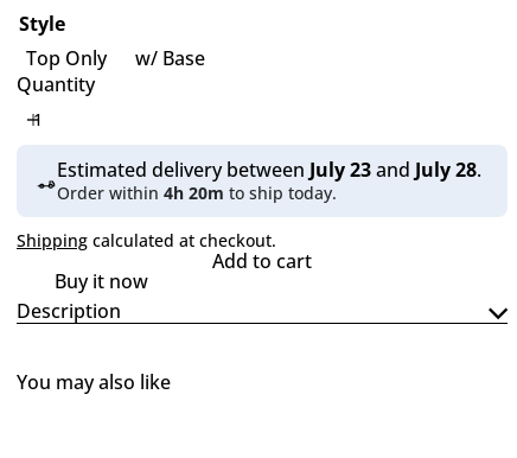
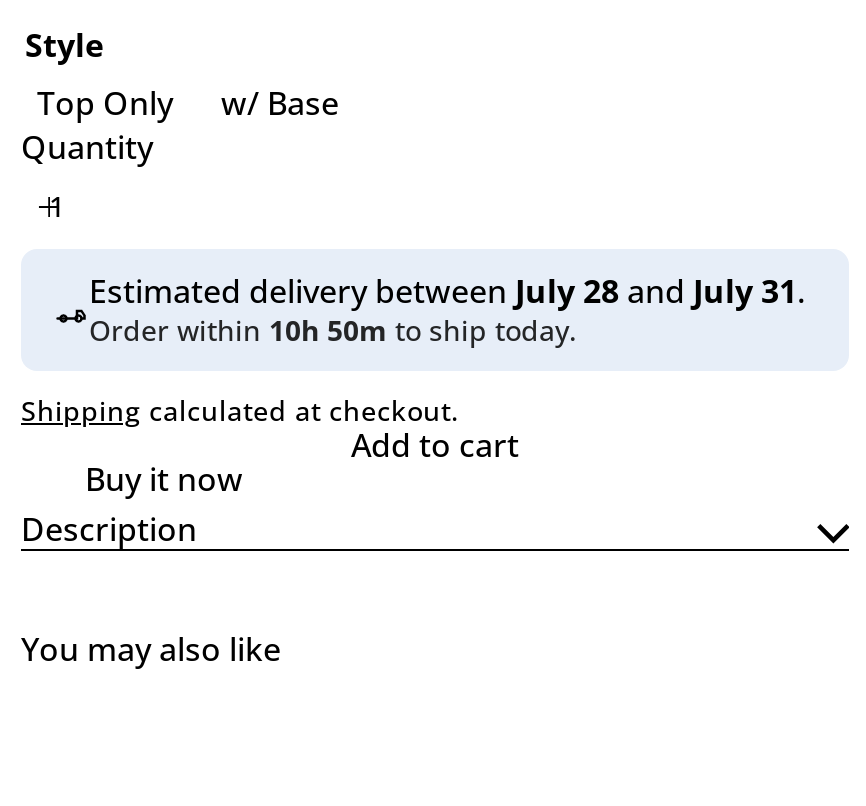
- Estimated delivery between July 23 and July 28.
+ Estimated delivery between July 28 and July 31.

- Order within 4h 20m to ship today.
+ Order within 10h 50m to ship today.
